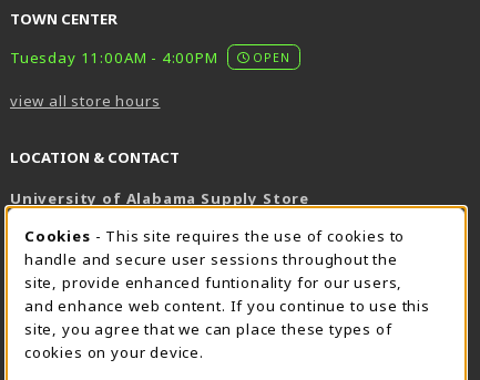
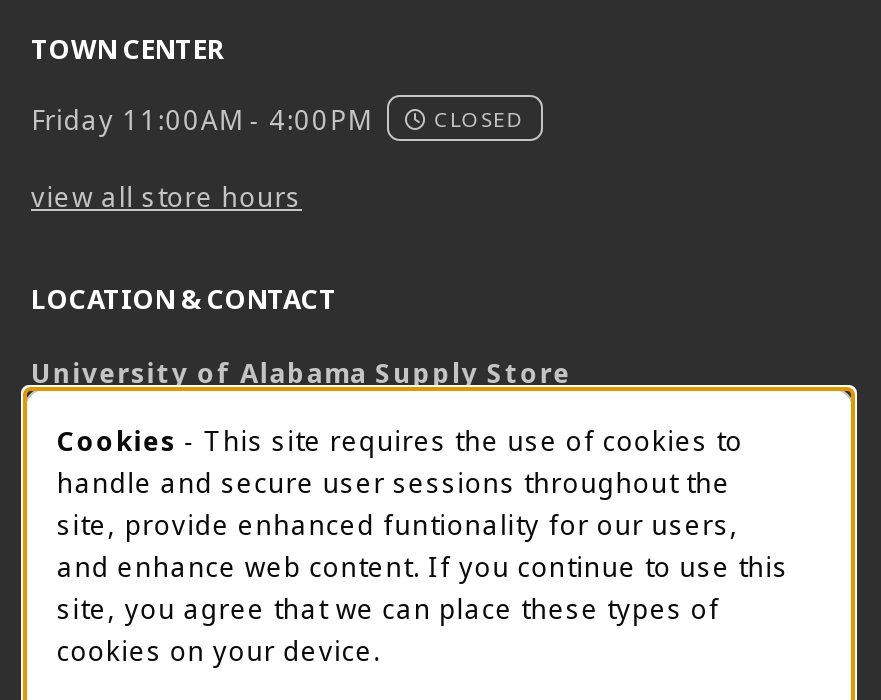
- Tuesday 11:00AM - 4:00PM
- OPEN
+ Friday 11:00AM - 4:00PM
+ CLOSED
